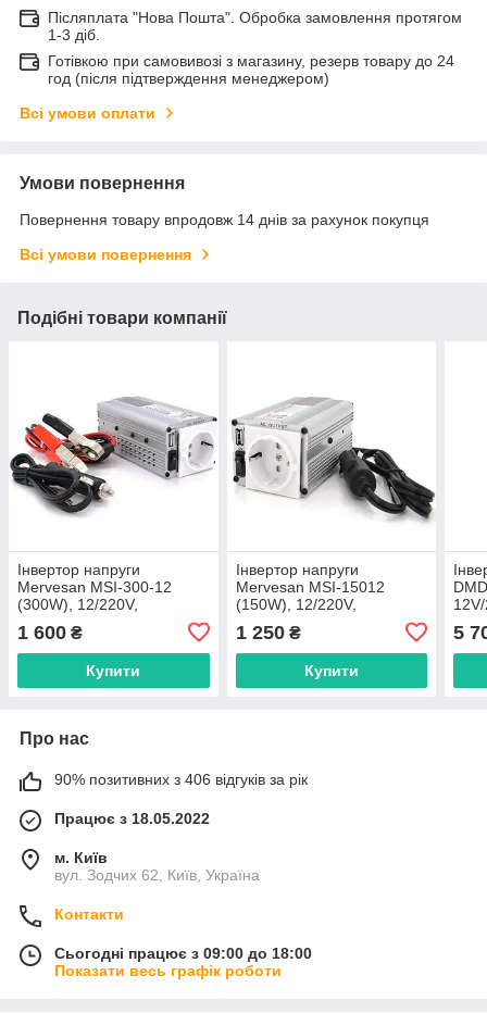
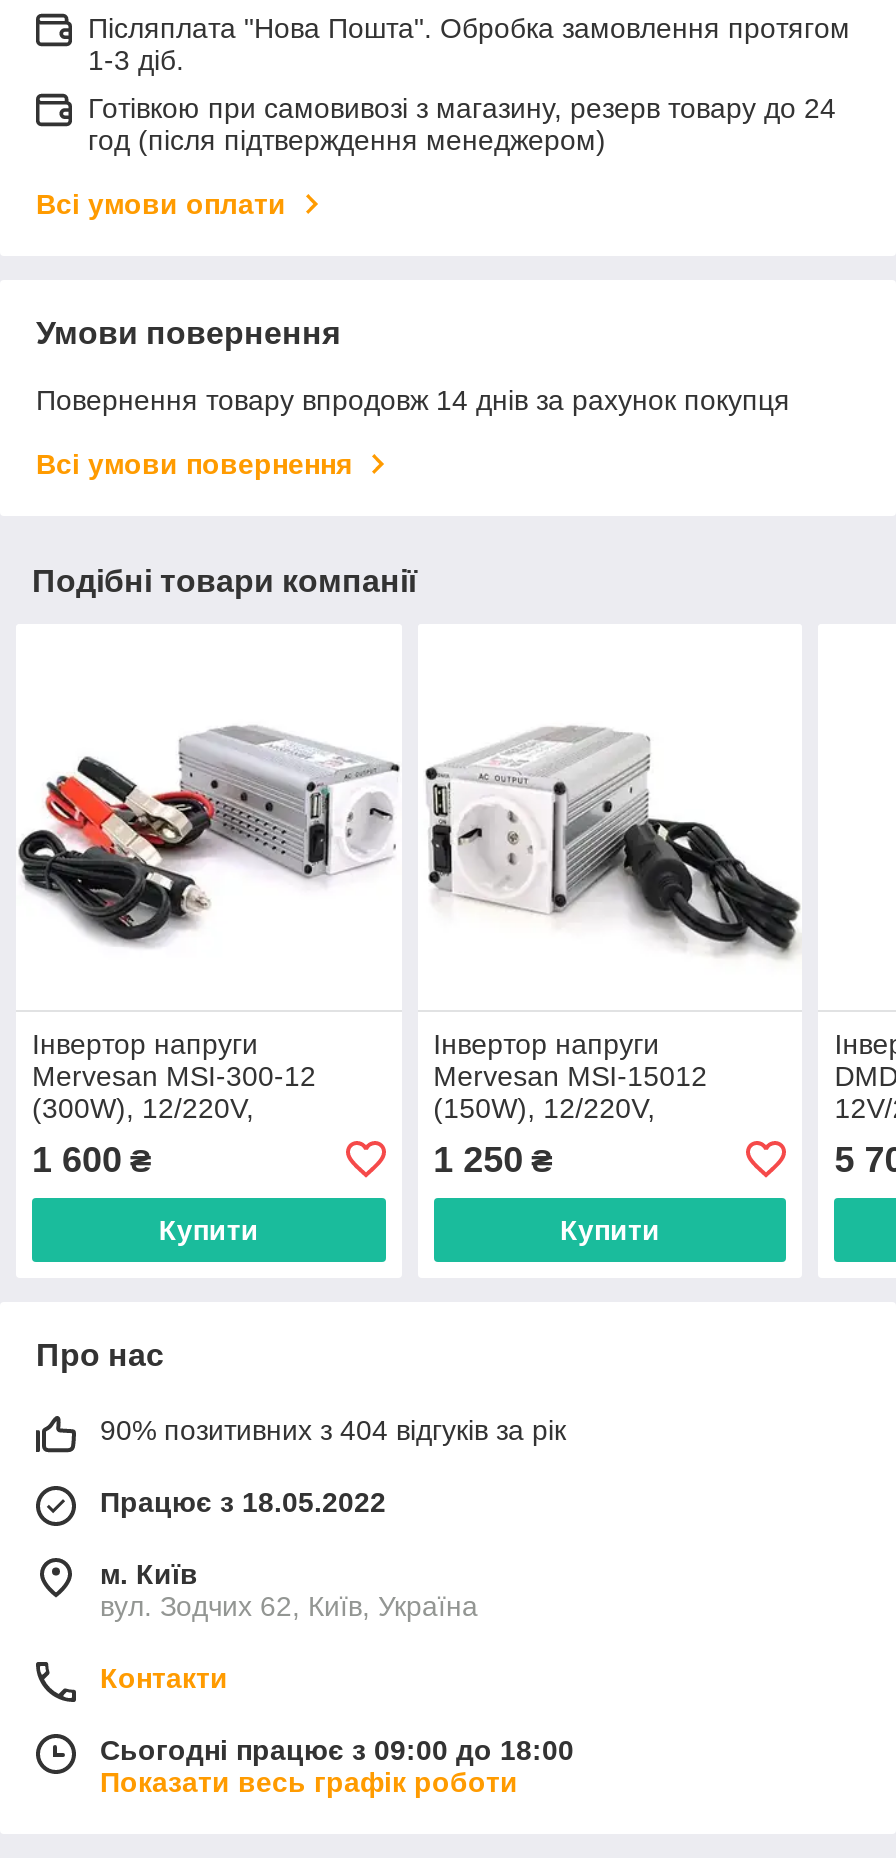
- 90% позитивних з 406 відгуків за рік
+ 90% позитивних з 404 відгуків за рік
